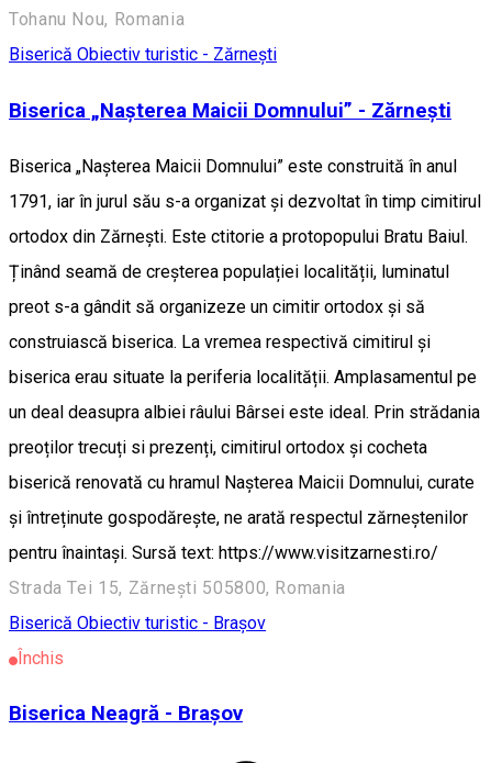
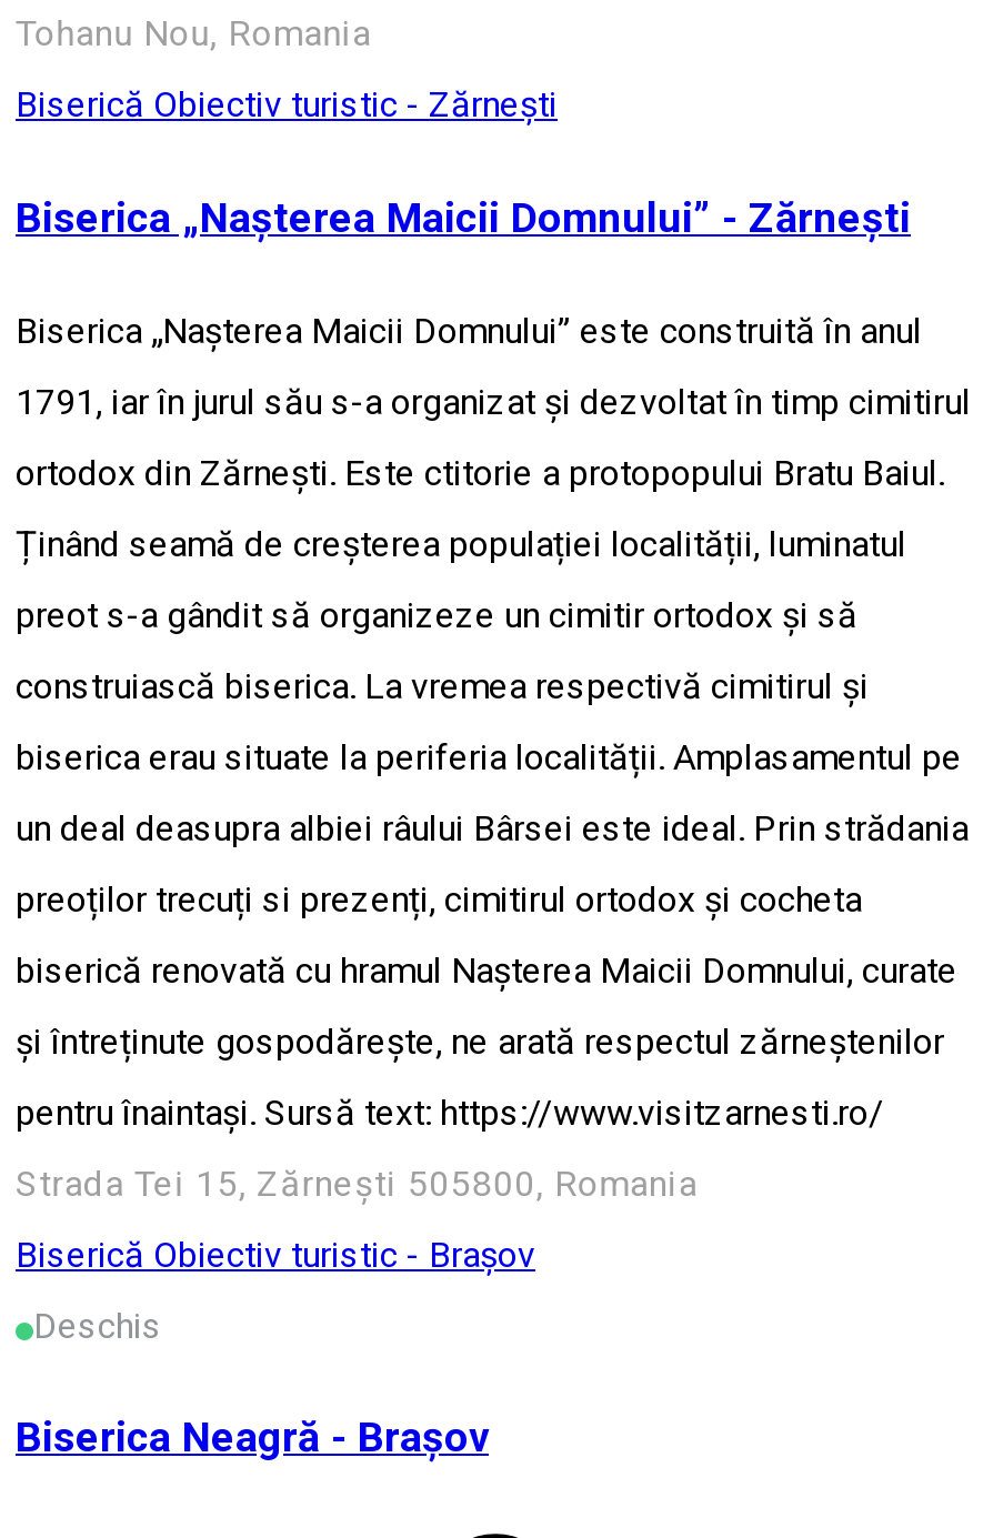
- Închis
+ Deschis
